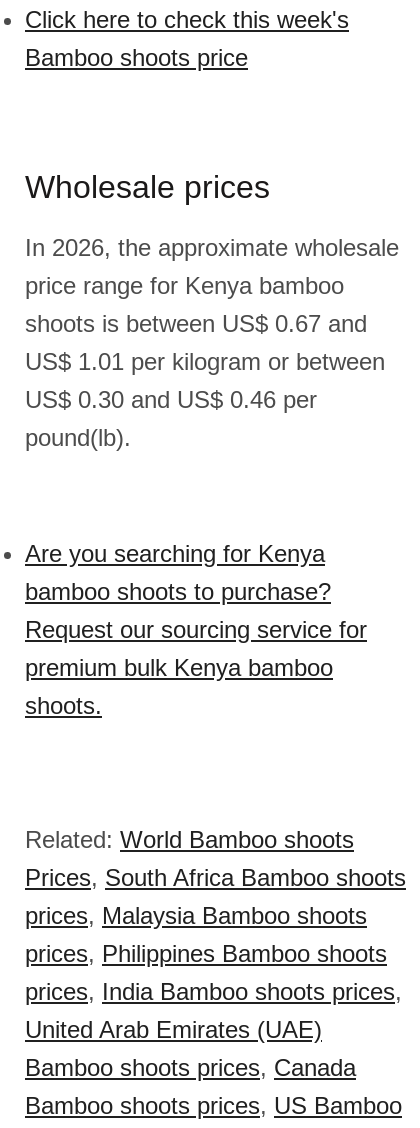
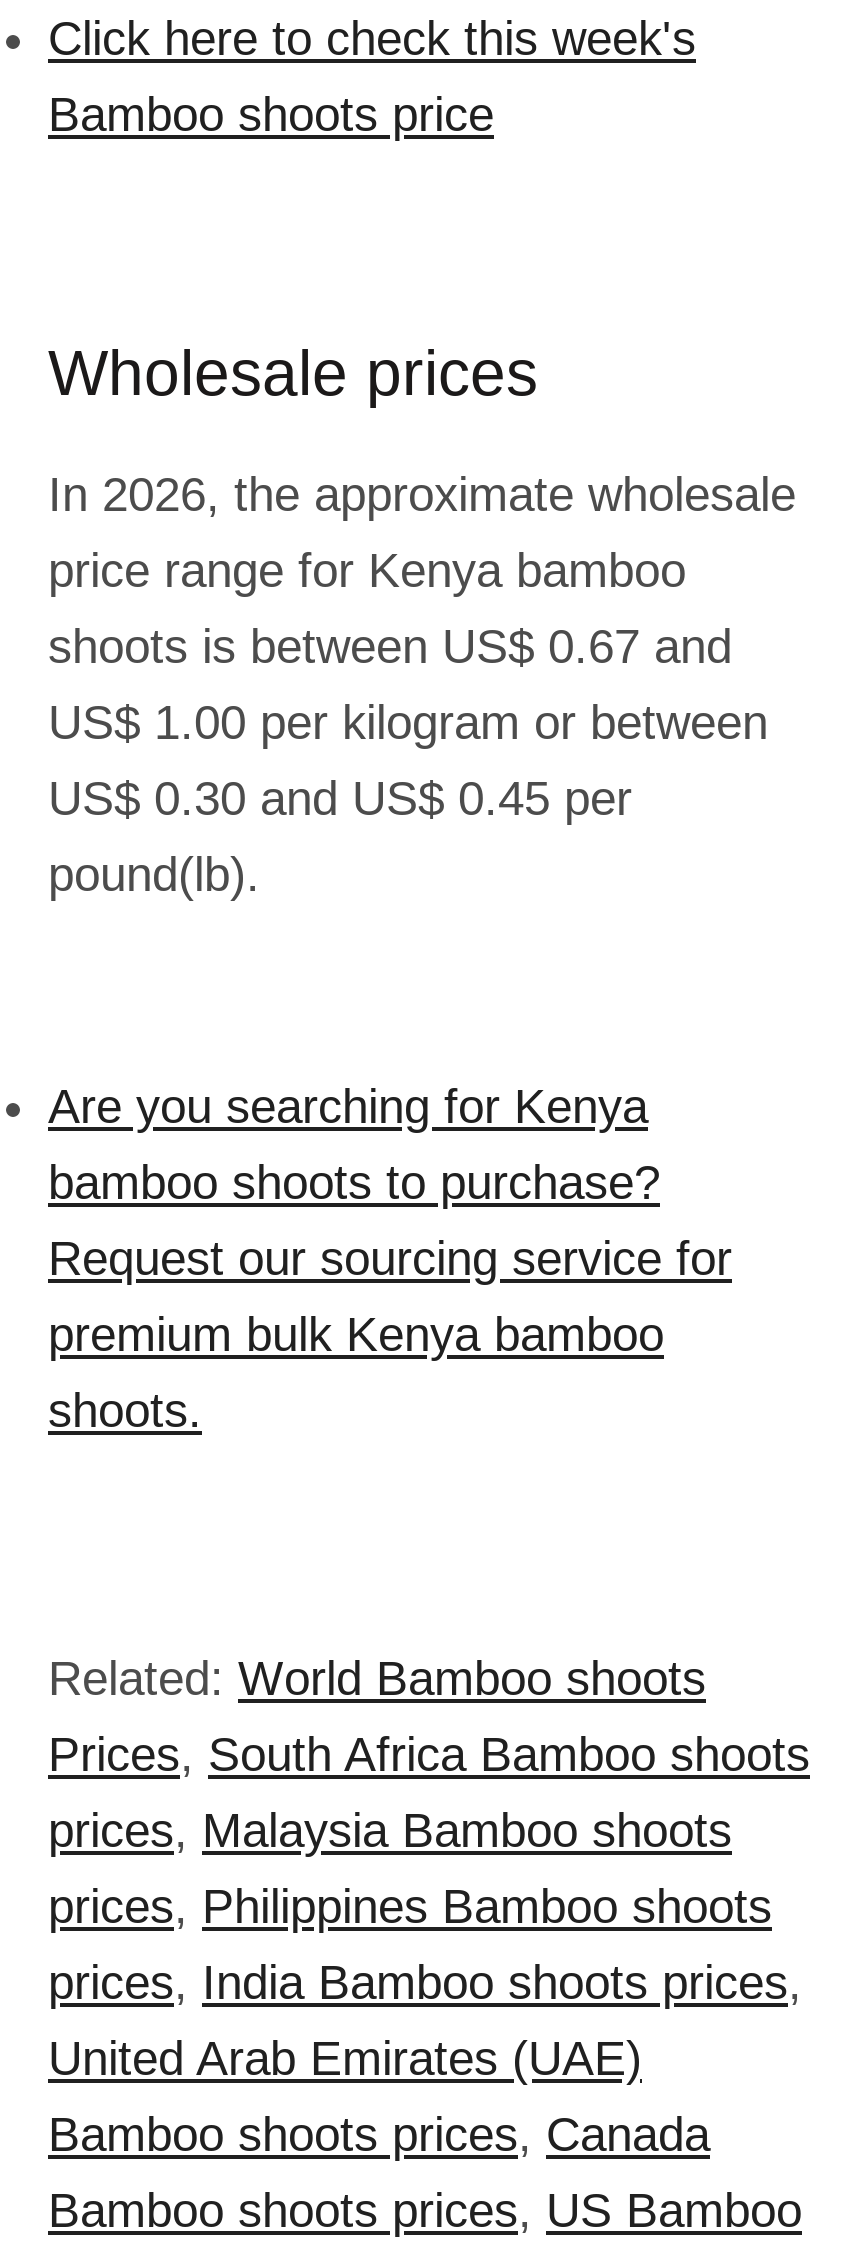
- US$ 1.01 per kilogram or between
+ US$ 1.00 per kilogram or between

- US$ 0.30 and US$ 0.46 per
+ US$ 0.30 and US$ 0.45 per
